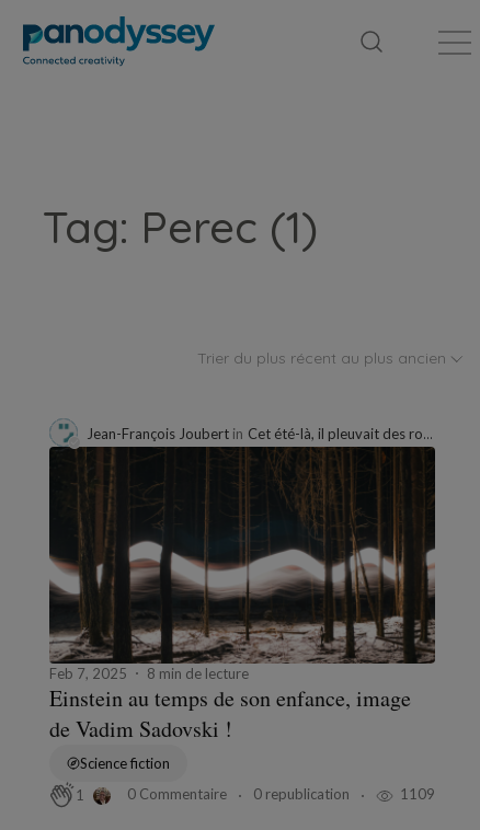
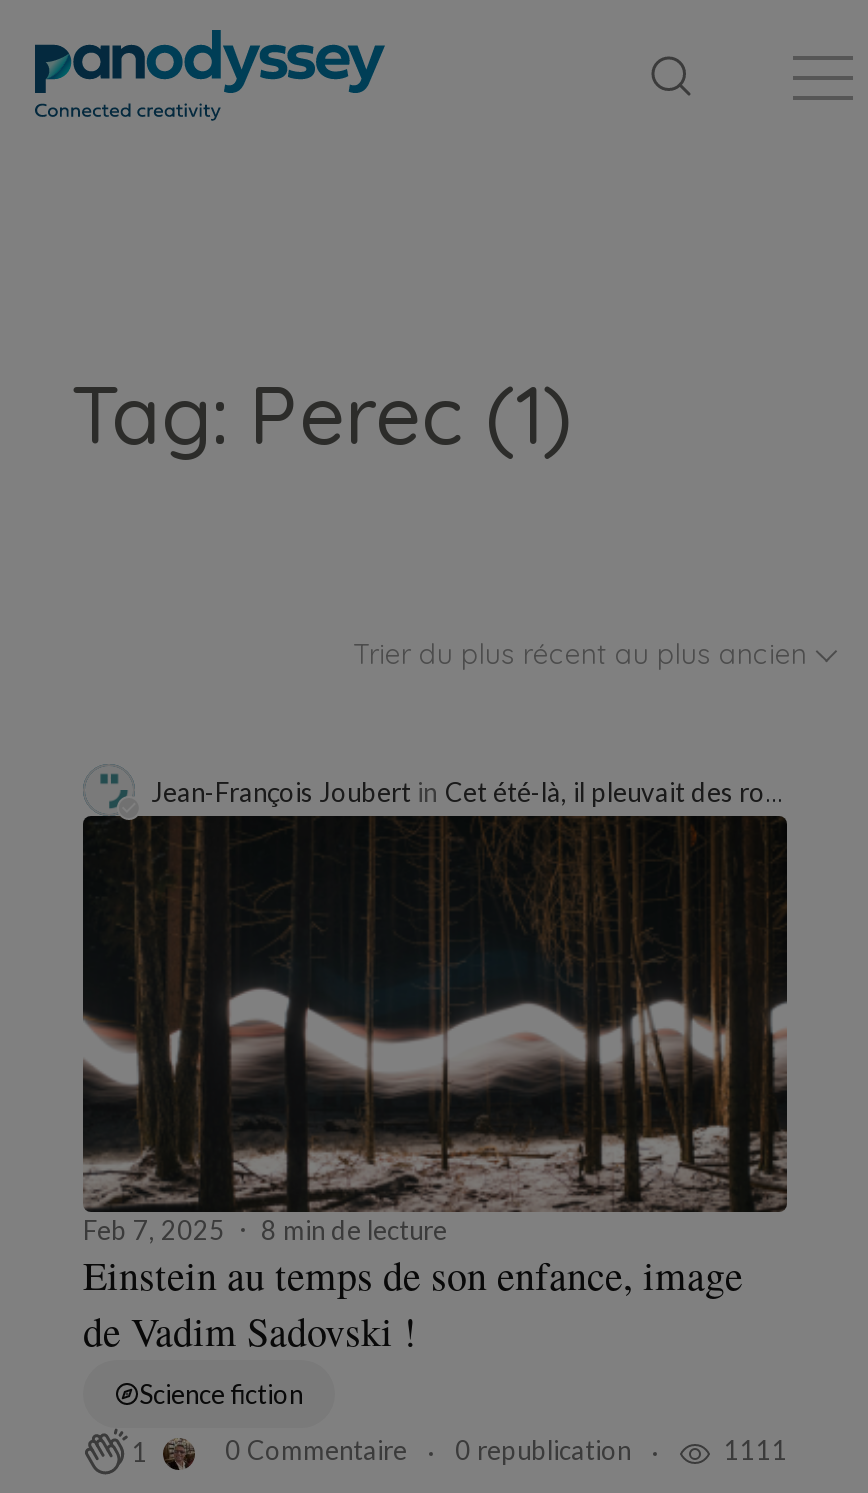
- 1109
+ 1111
